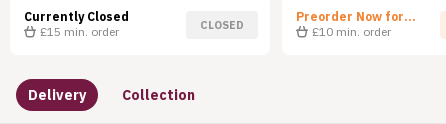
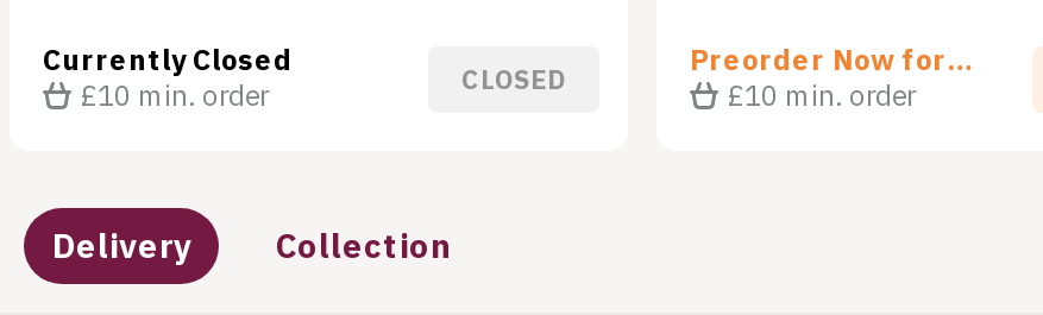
- £15 min. order
+ £10 min. order
